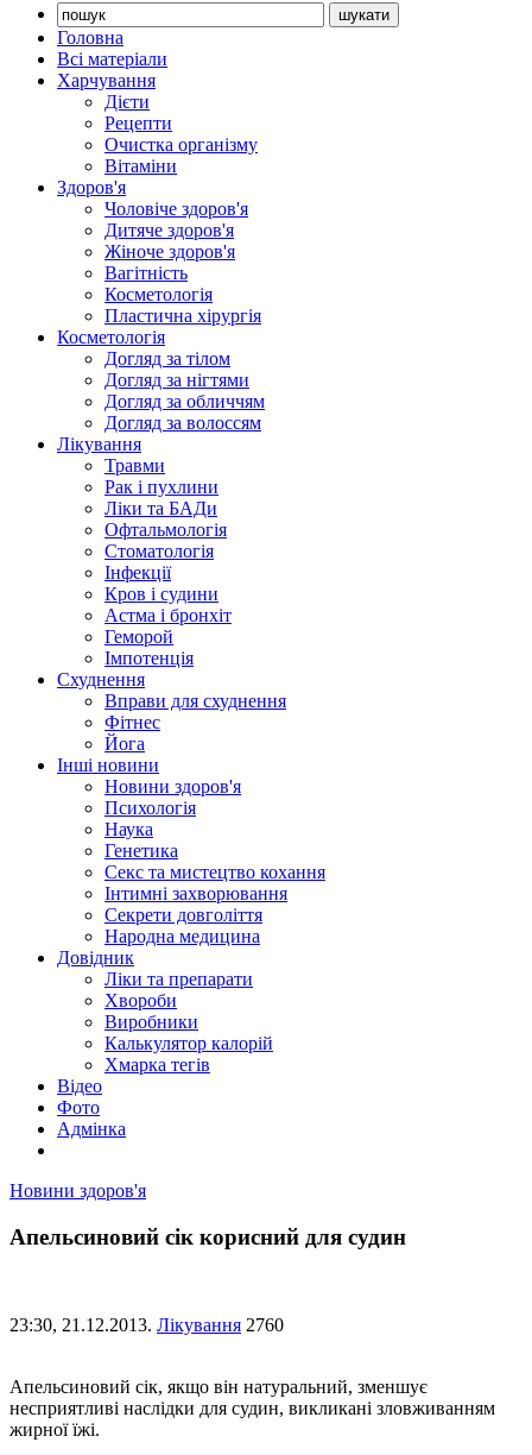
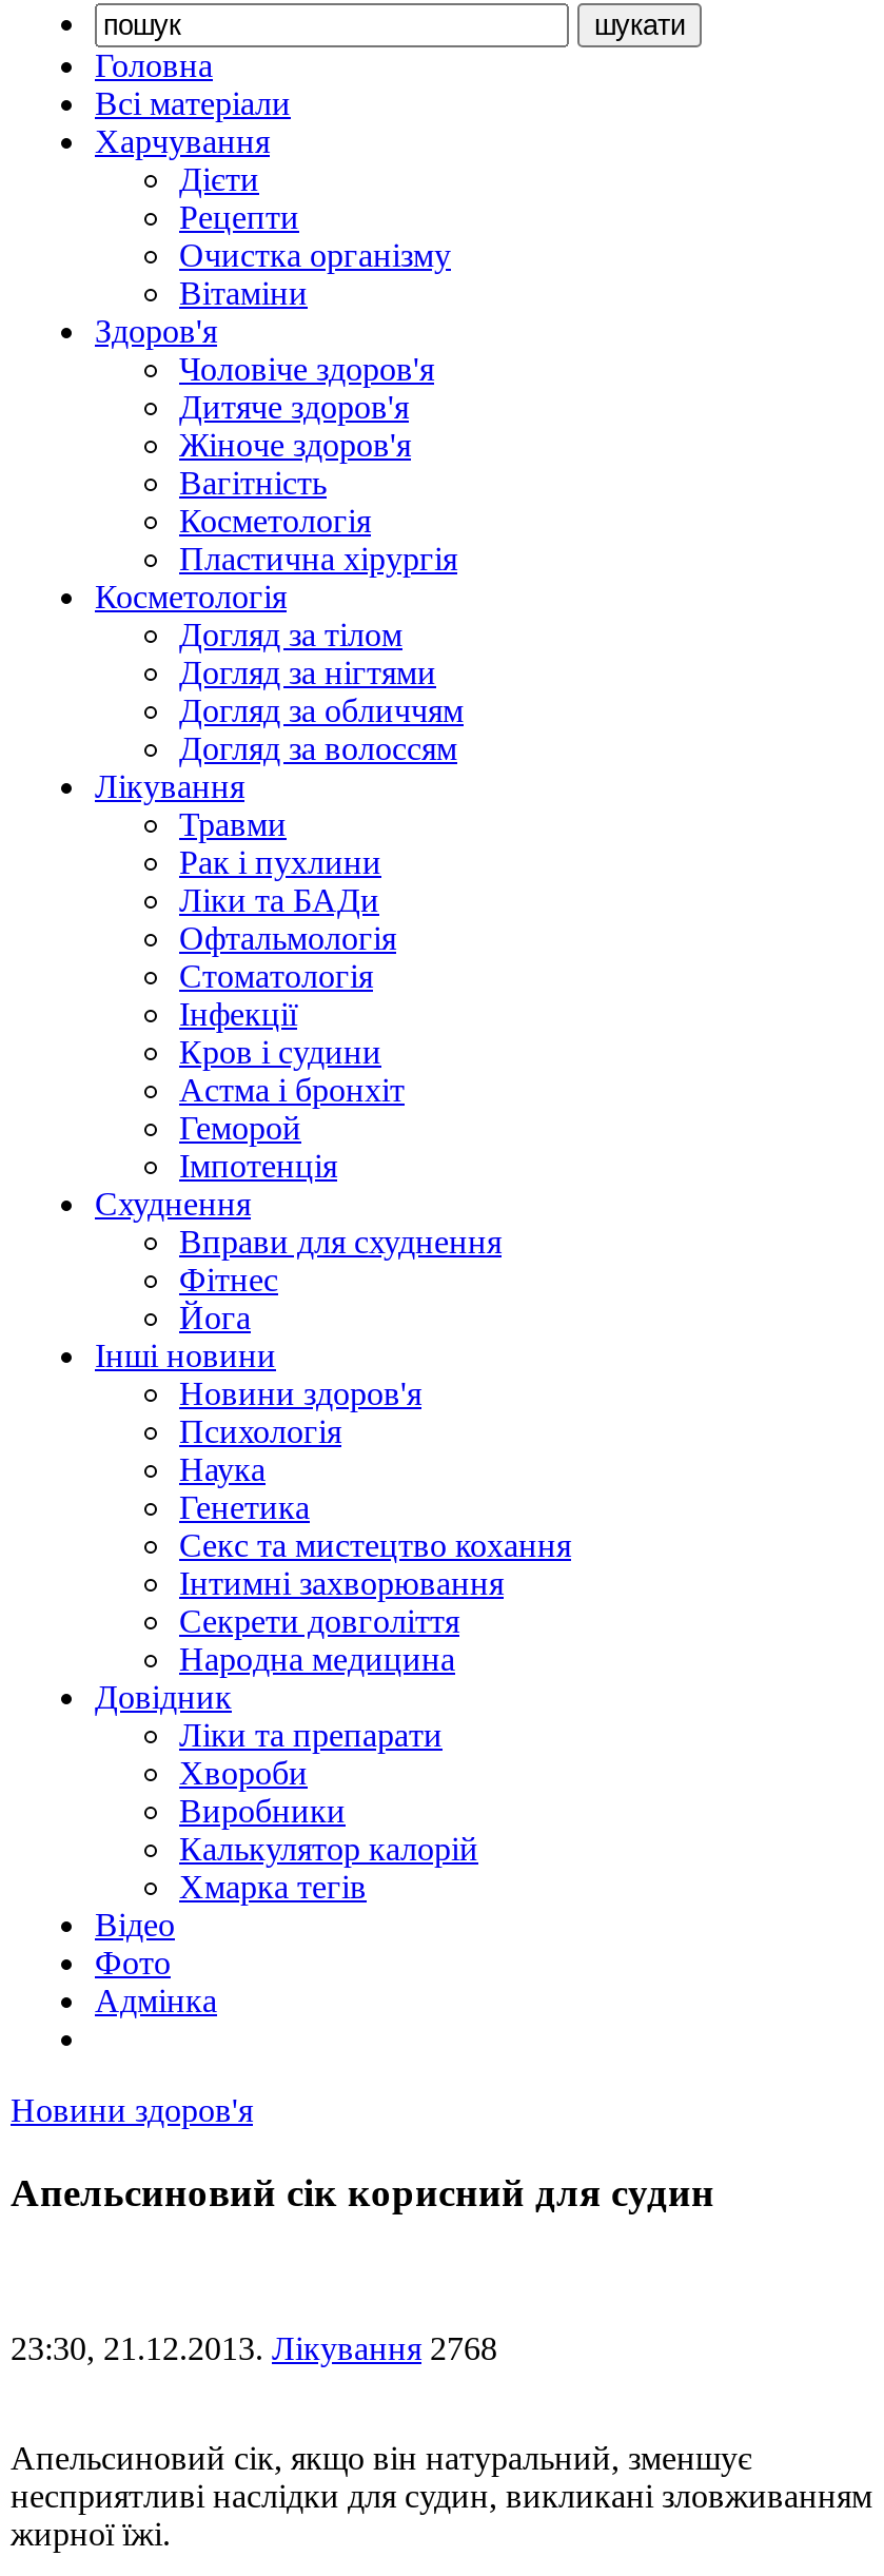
- 23:30, 21.12.2013. Лікування 2760
+ 23:30, 21.12.2013. Лікування 2768
